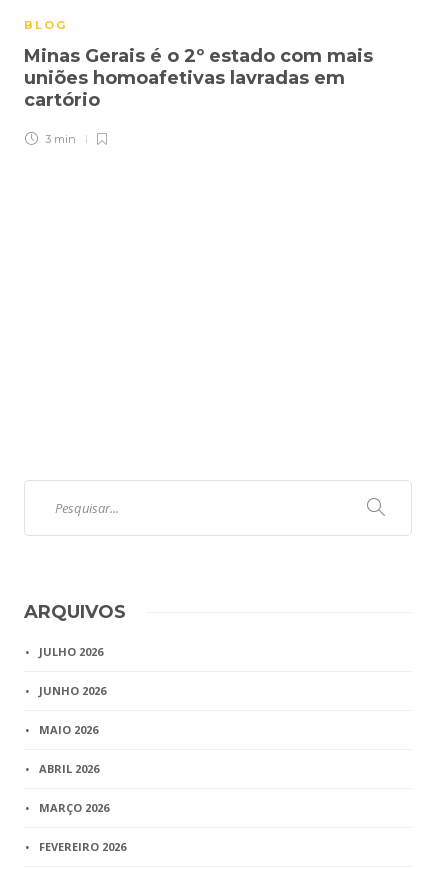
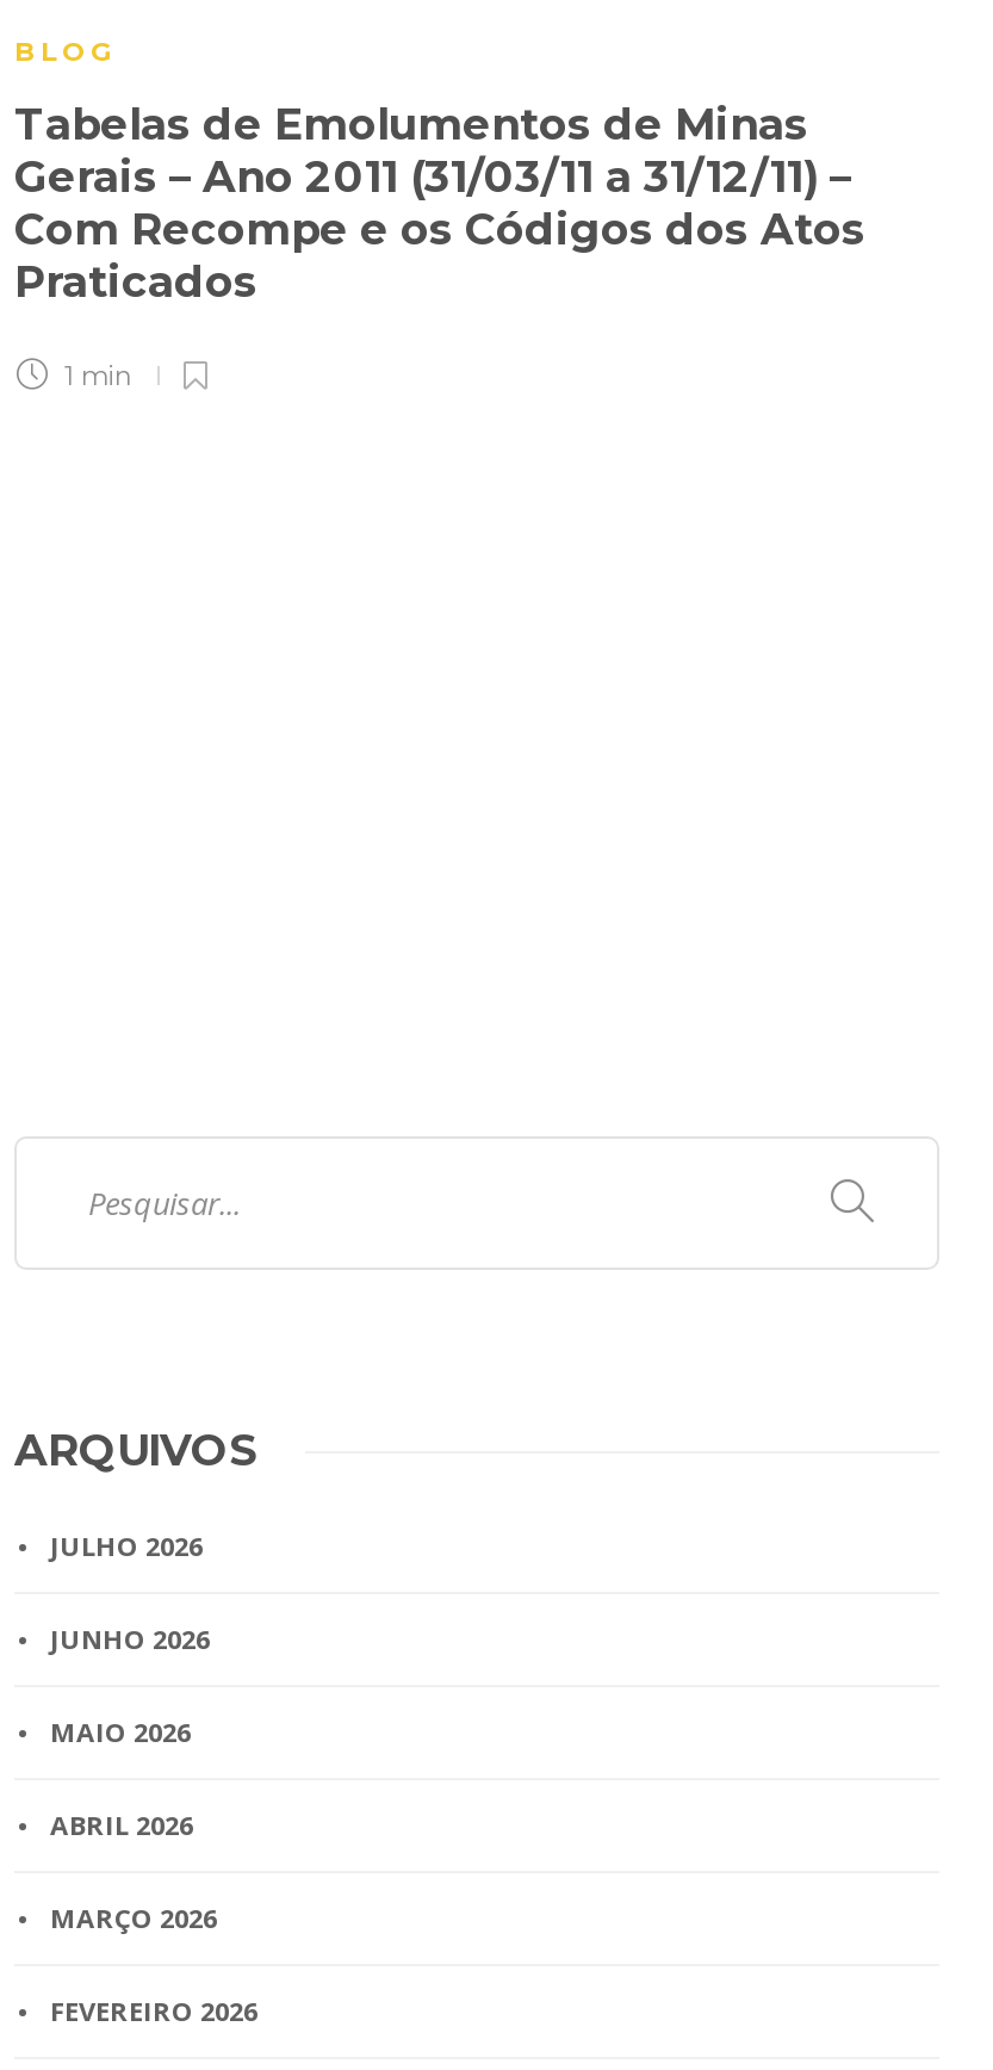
- Minas Gerais é o 2º estado com mais
- uniões homoafetivas lavradas em
- cartório
+ Tabelas de Emolumentos de Minas
+ Gerais – Ano 2011 (31/03/11 a 31/12/11) –
+ Com Recompe e os Códigos dos Atos
+ Praticados

- 3 min
+ 1 min
